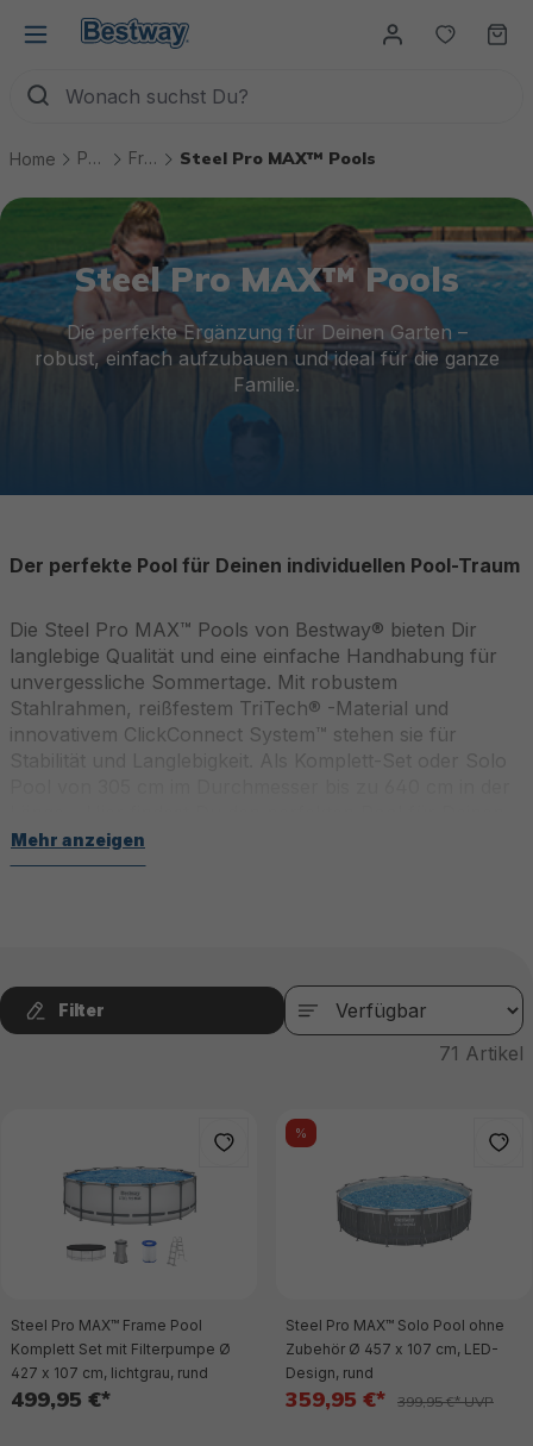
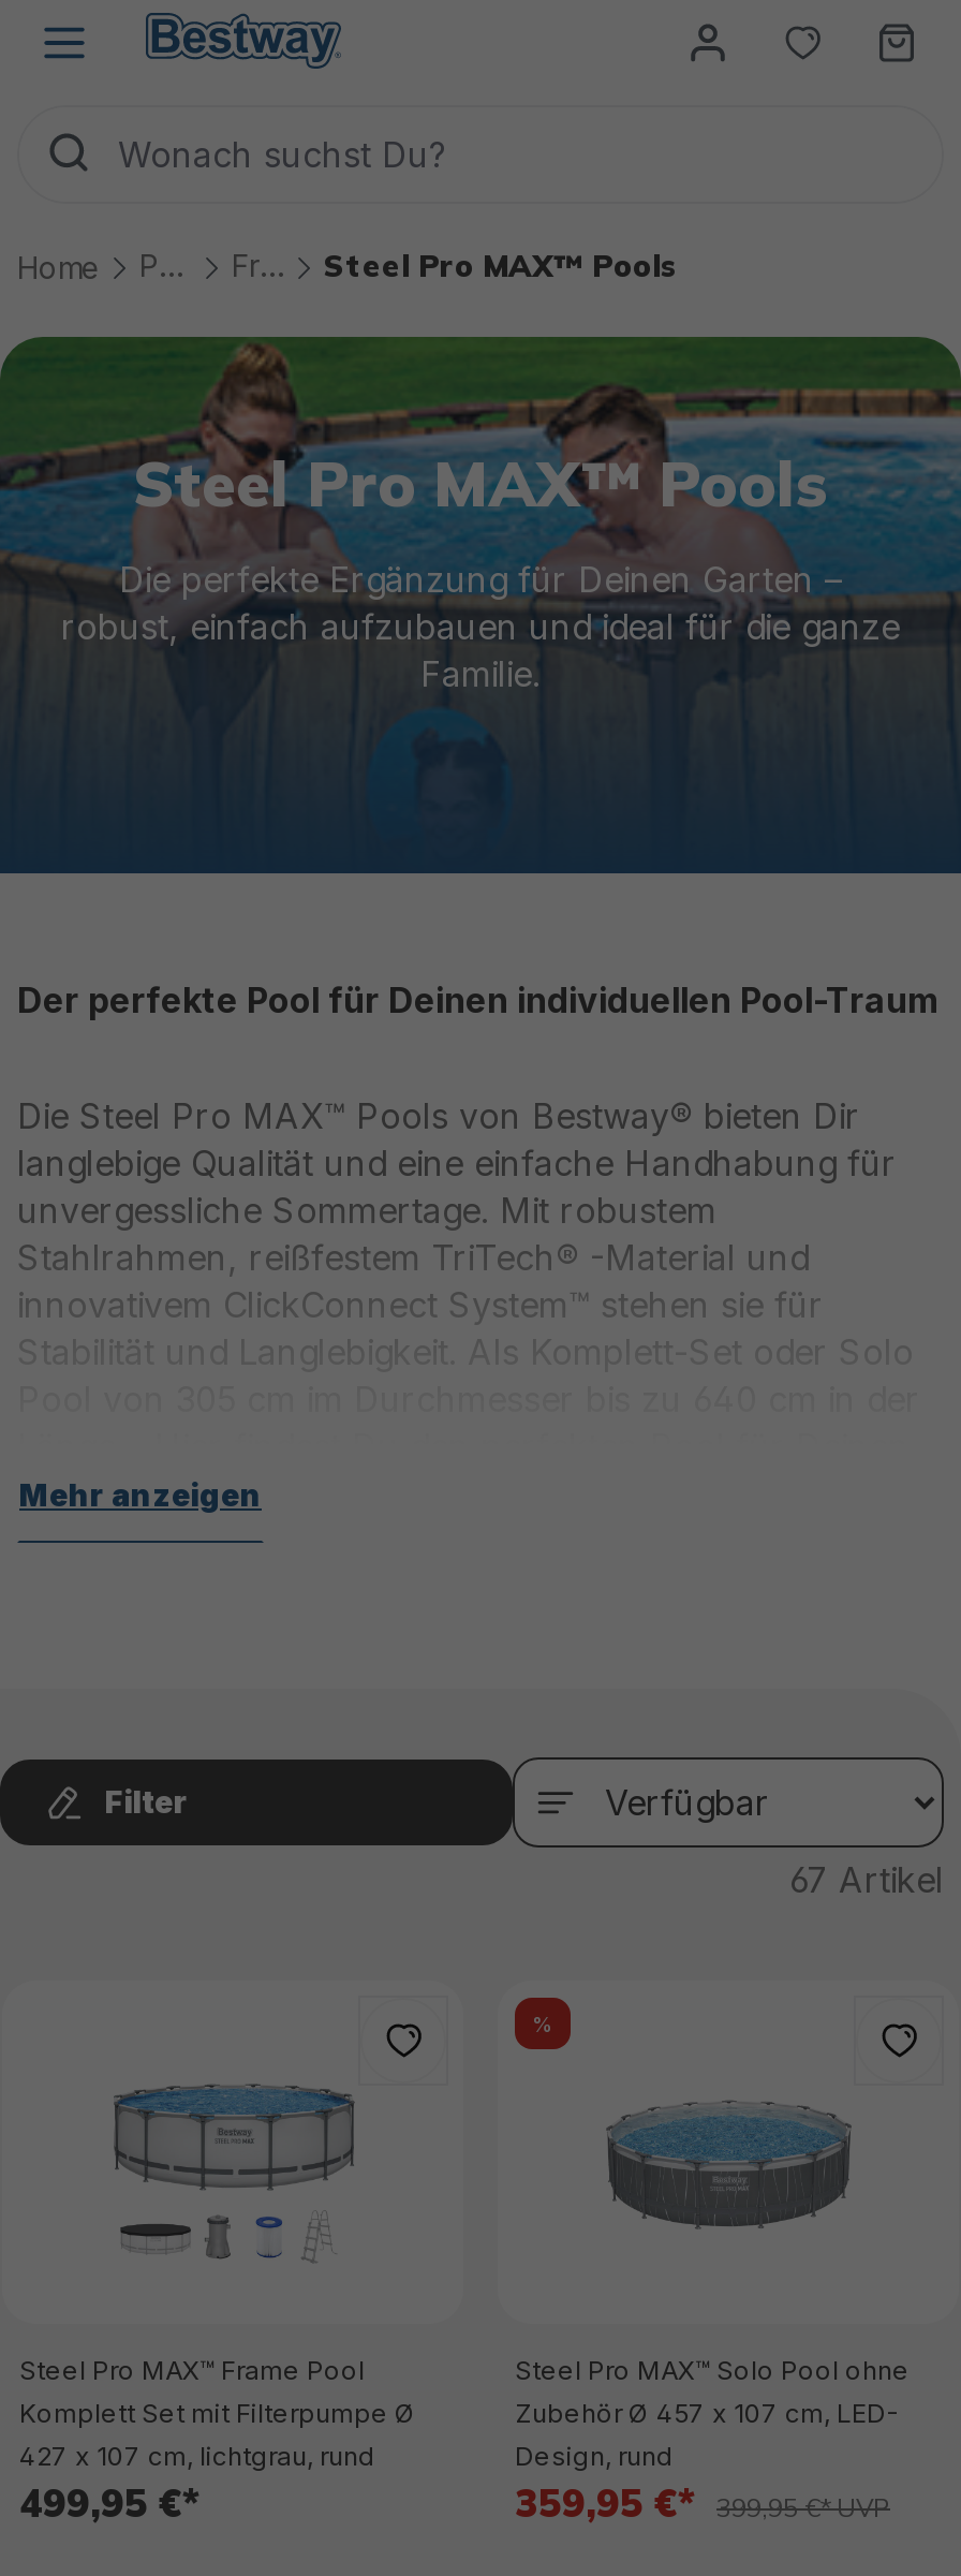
- 71 Artikel
+ 67 Artikel
